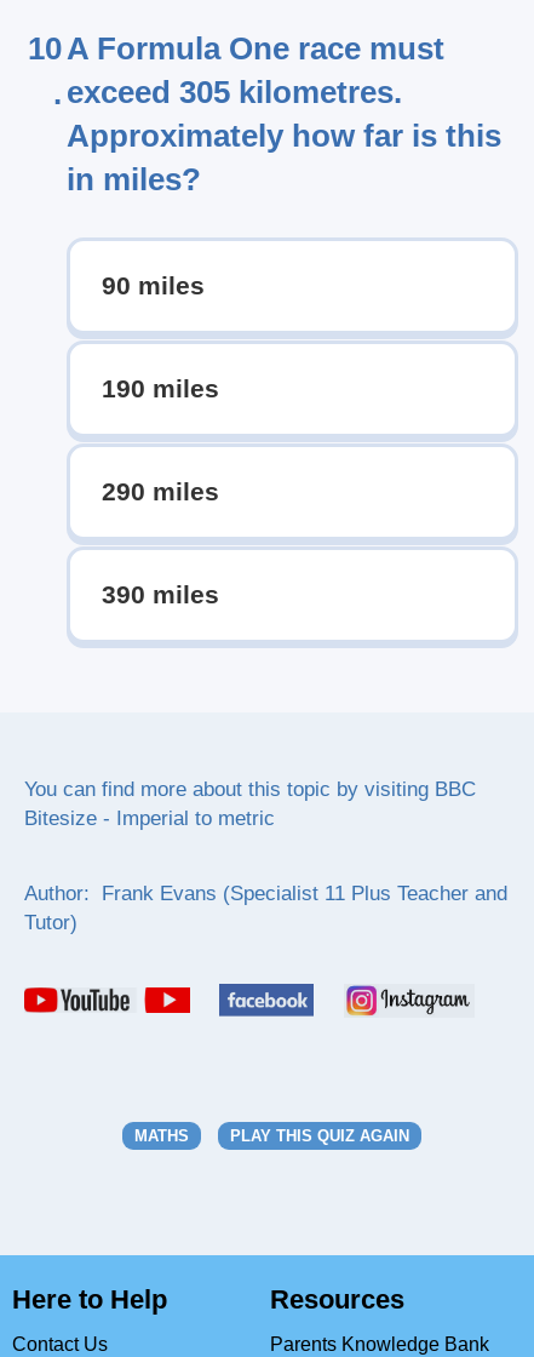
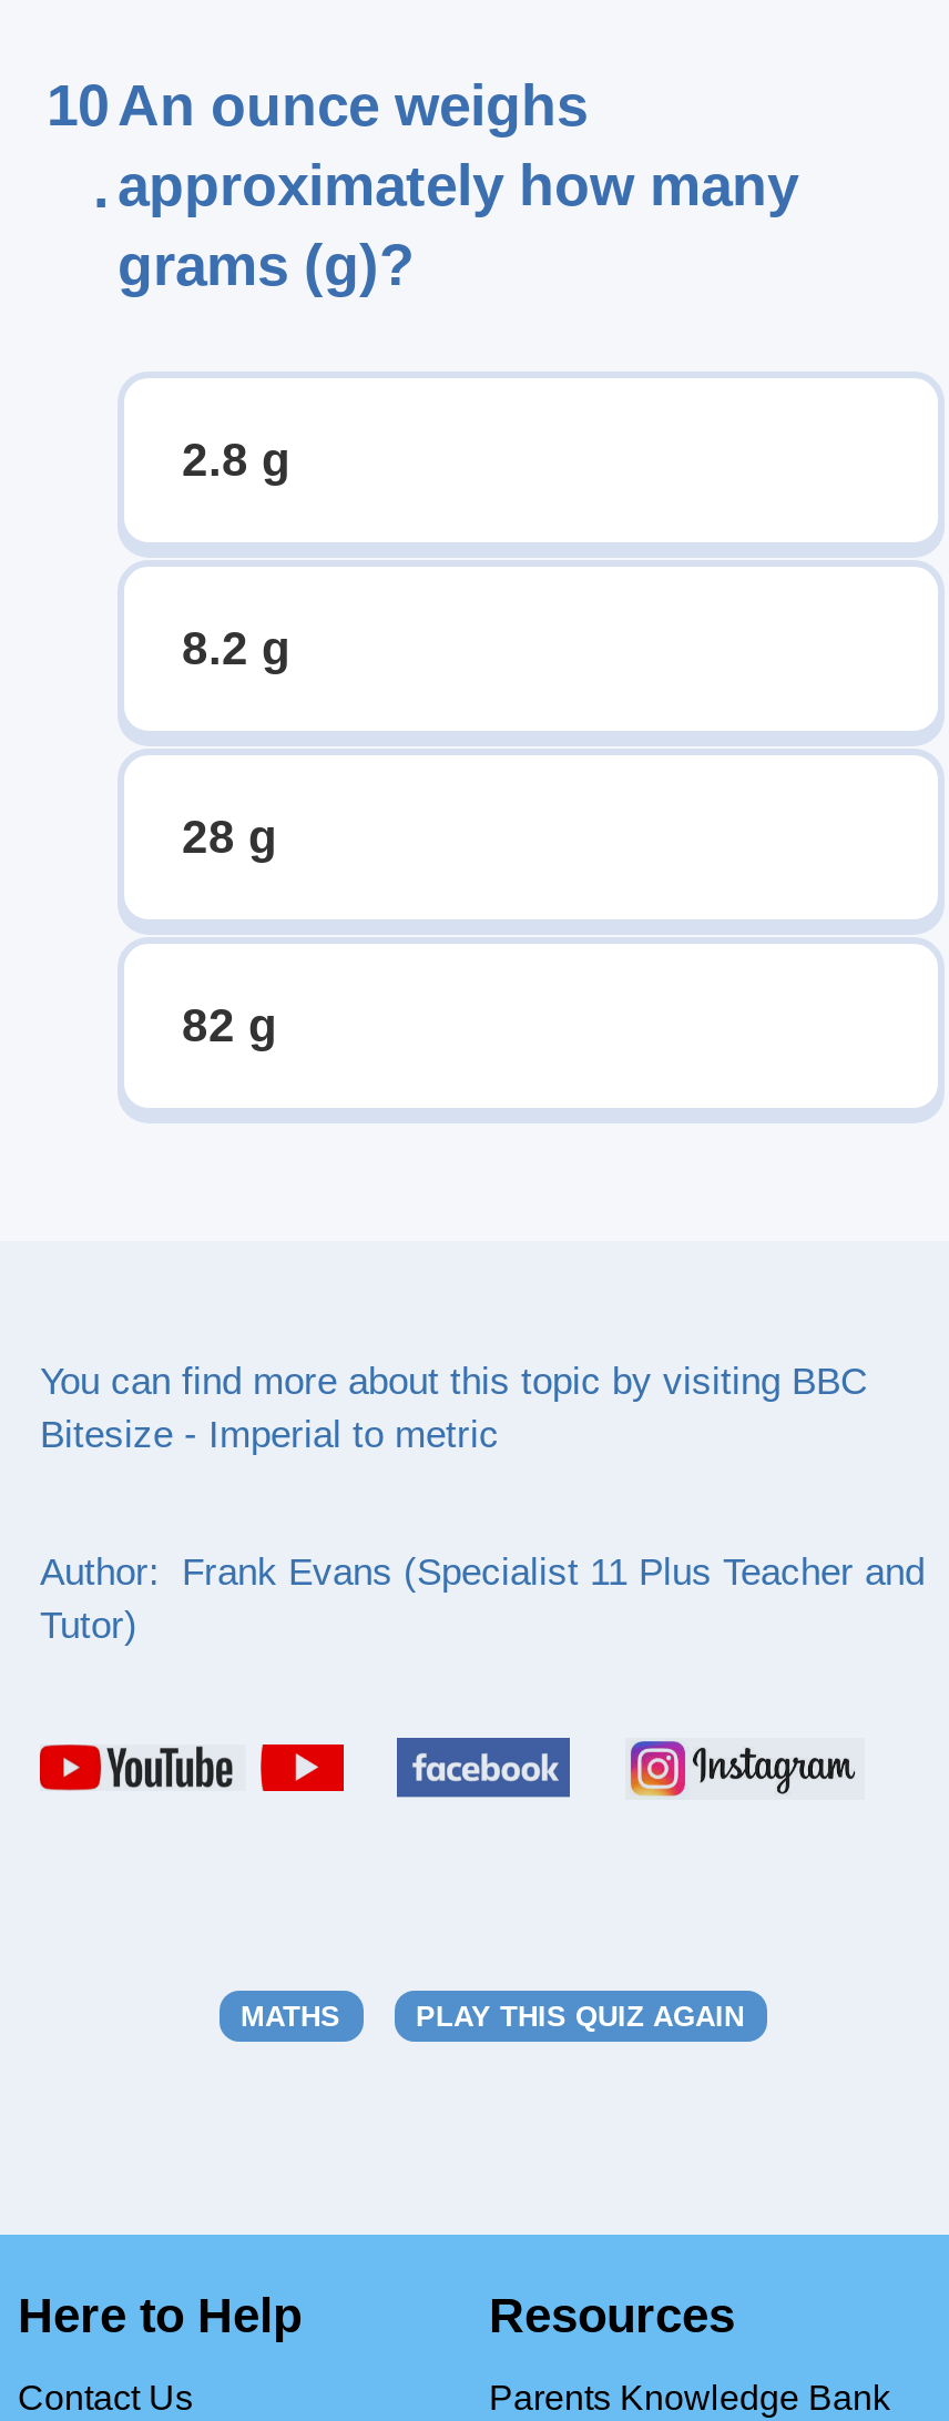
- A Formula One race must
- exceed 305 kilometres.
- Approximately how far is this
- in miles?
+ An ounce weighs
+ approximately how many
+ grams (g)?

- 90 miles
+ 2.8 g

- 190 miles
+ 8.2 g

- 290 miles
+ 28 g

- 390 miles
+ 82 g
